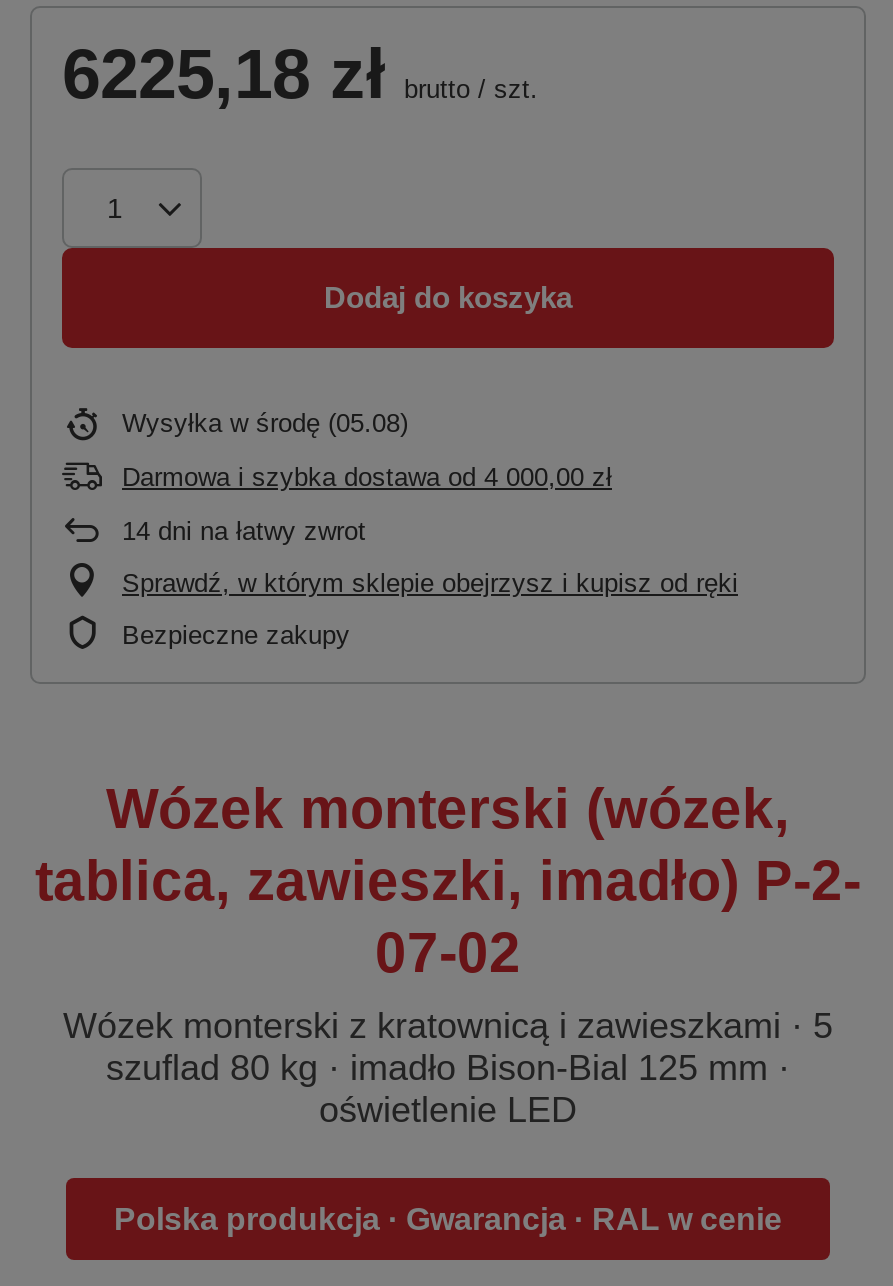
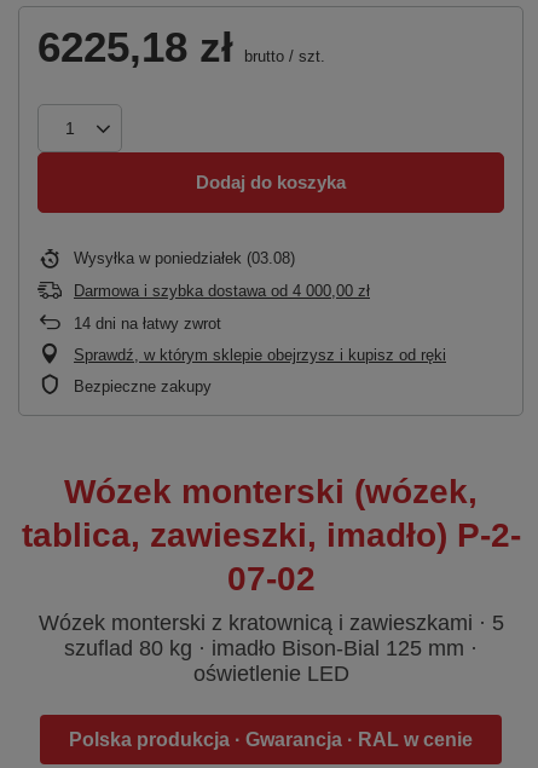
- Wysyłka w środę (05.08)
+ Wysyłka w poniedziałek (03.08)
